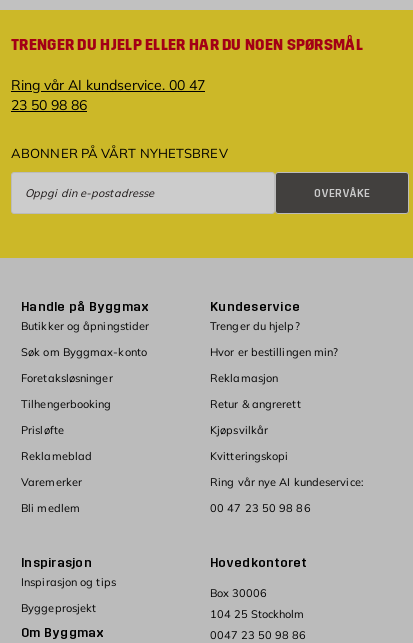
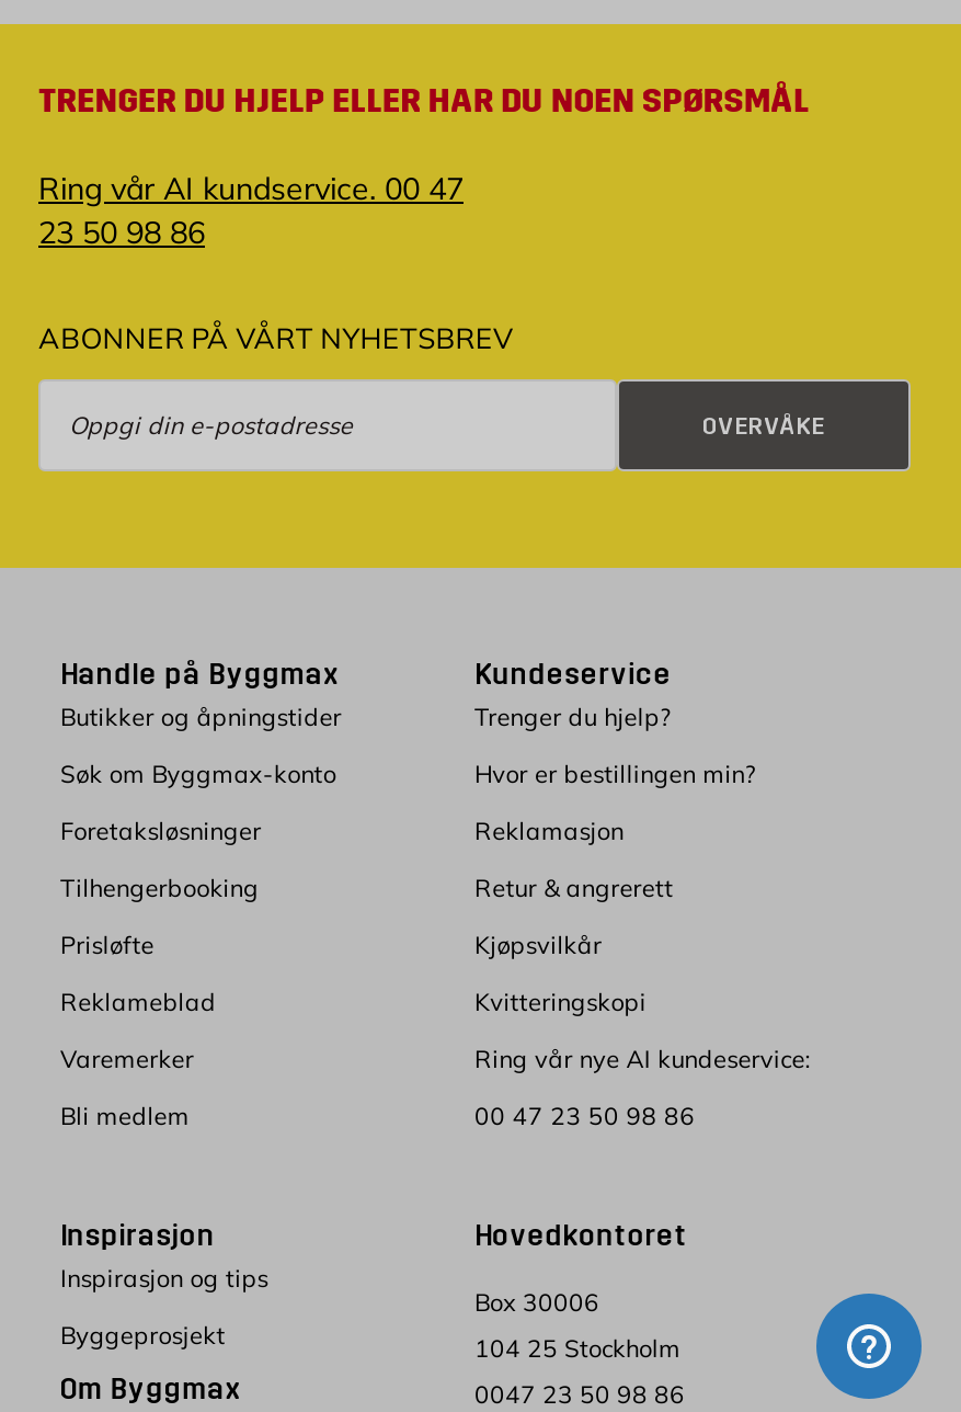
+ [image]
